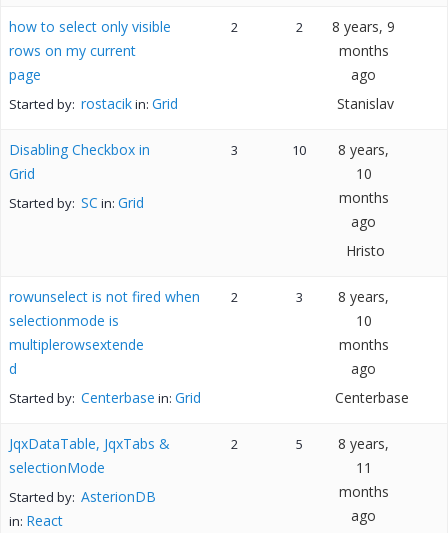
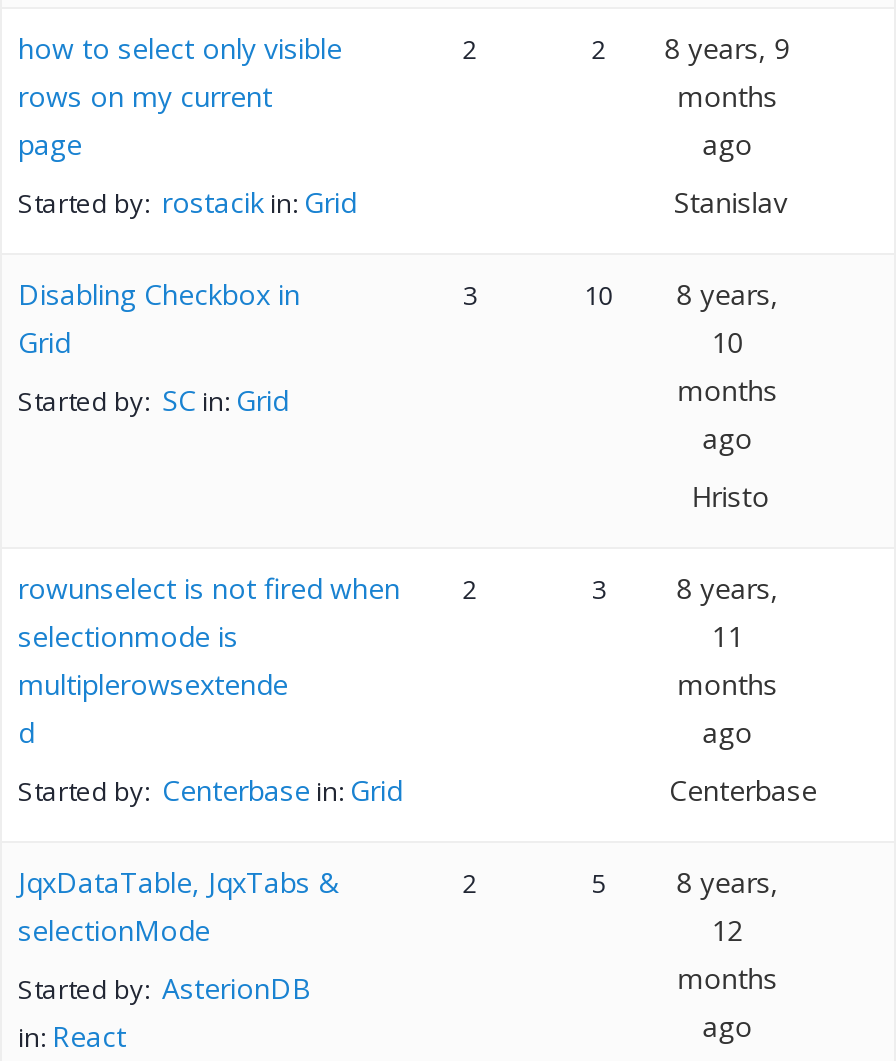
- 10
+ 11

- 11
+ 12
